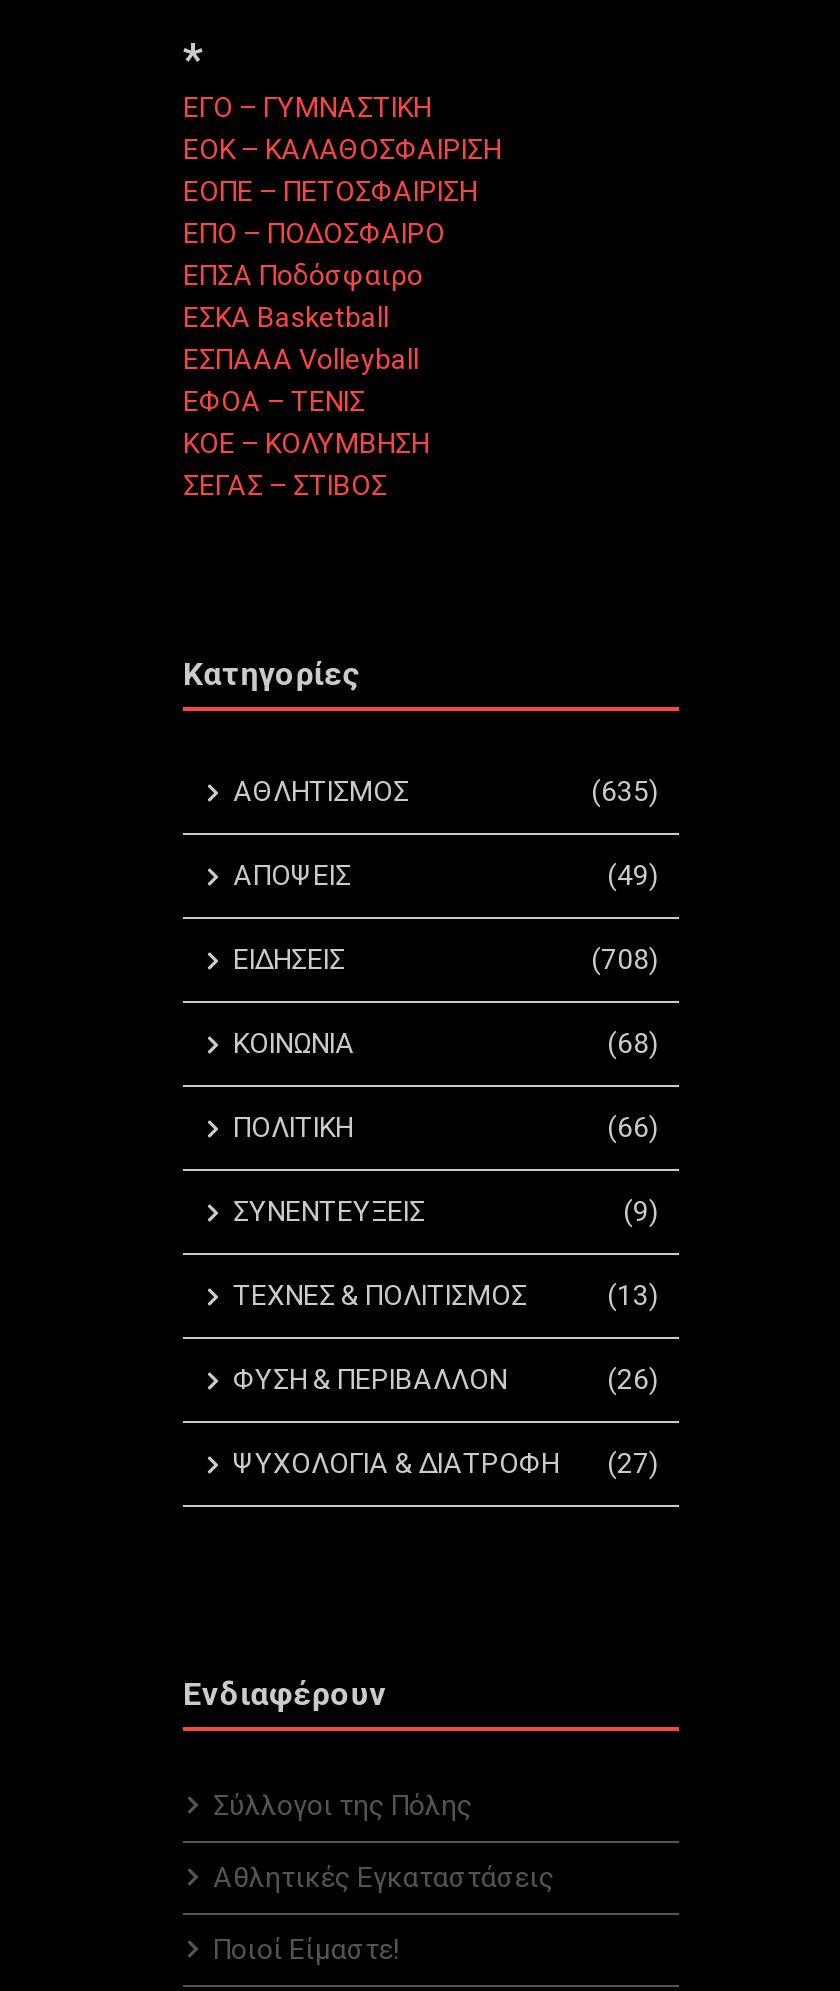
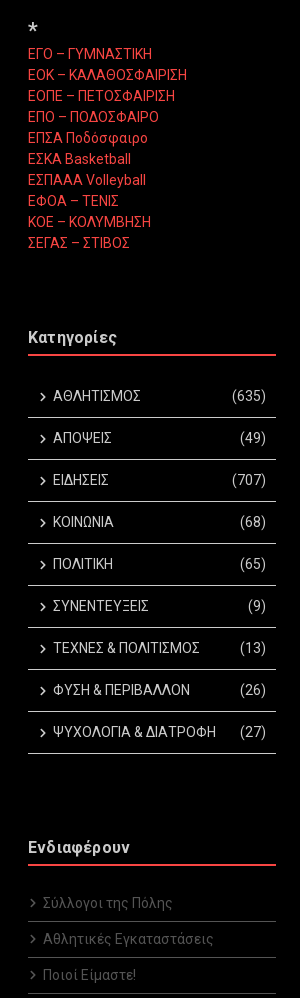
- (708)
+ (707)

- (66)
+ (65)
